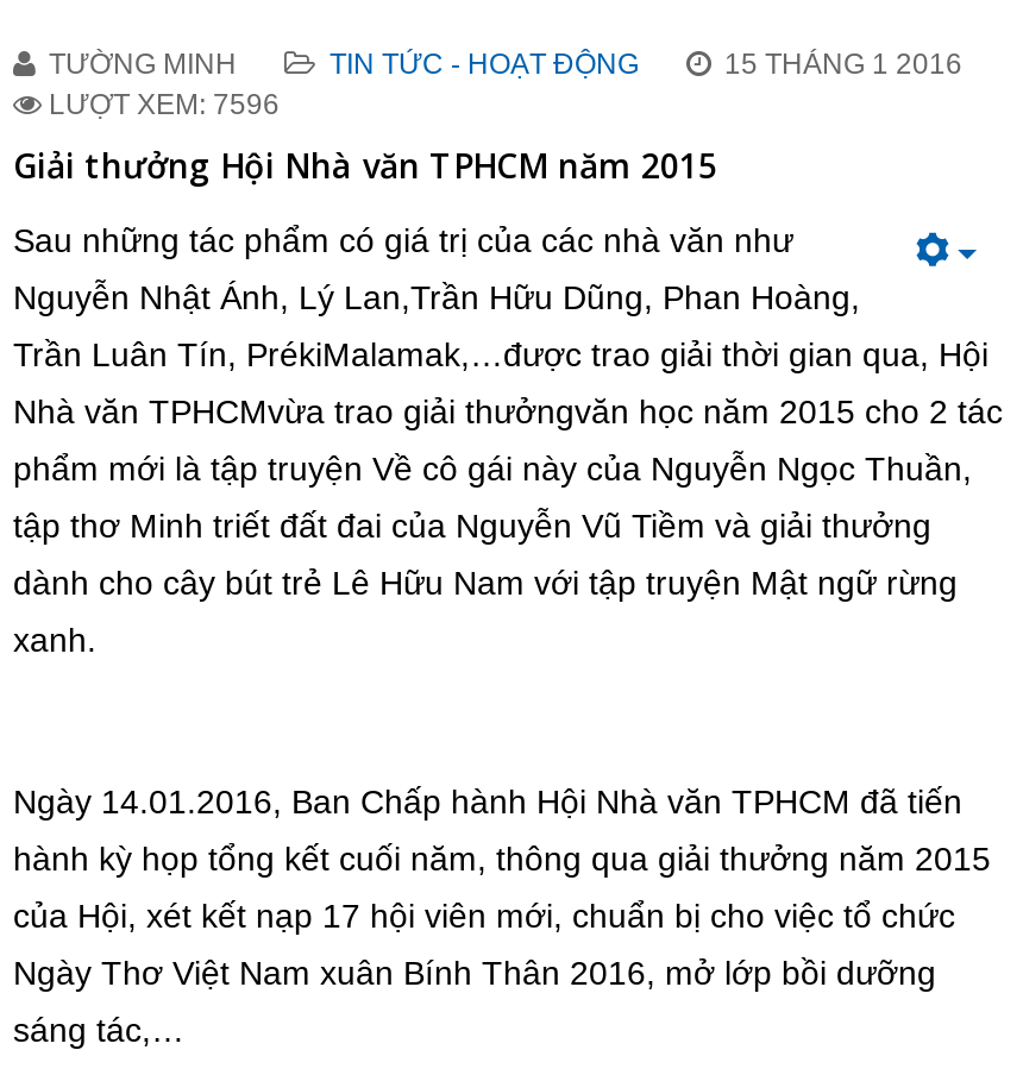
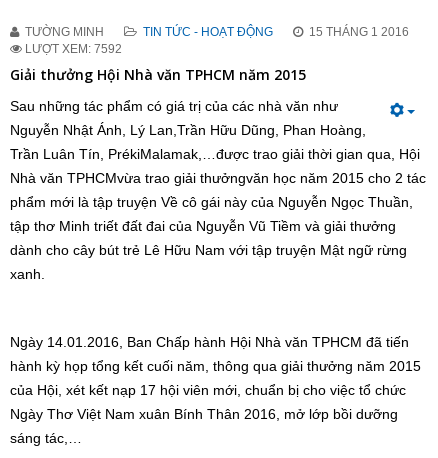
- LƯỢT XEM: 7596
+ LƯỢT XEM: 7592
